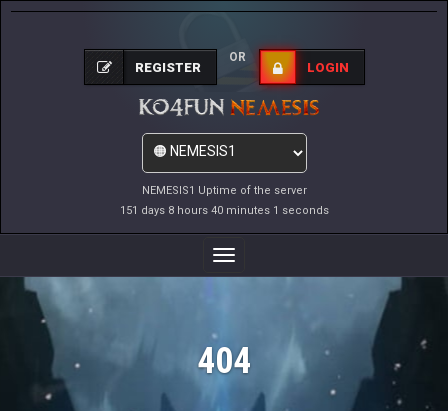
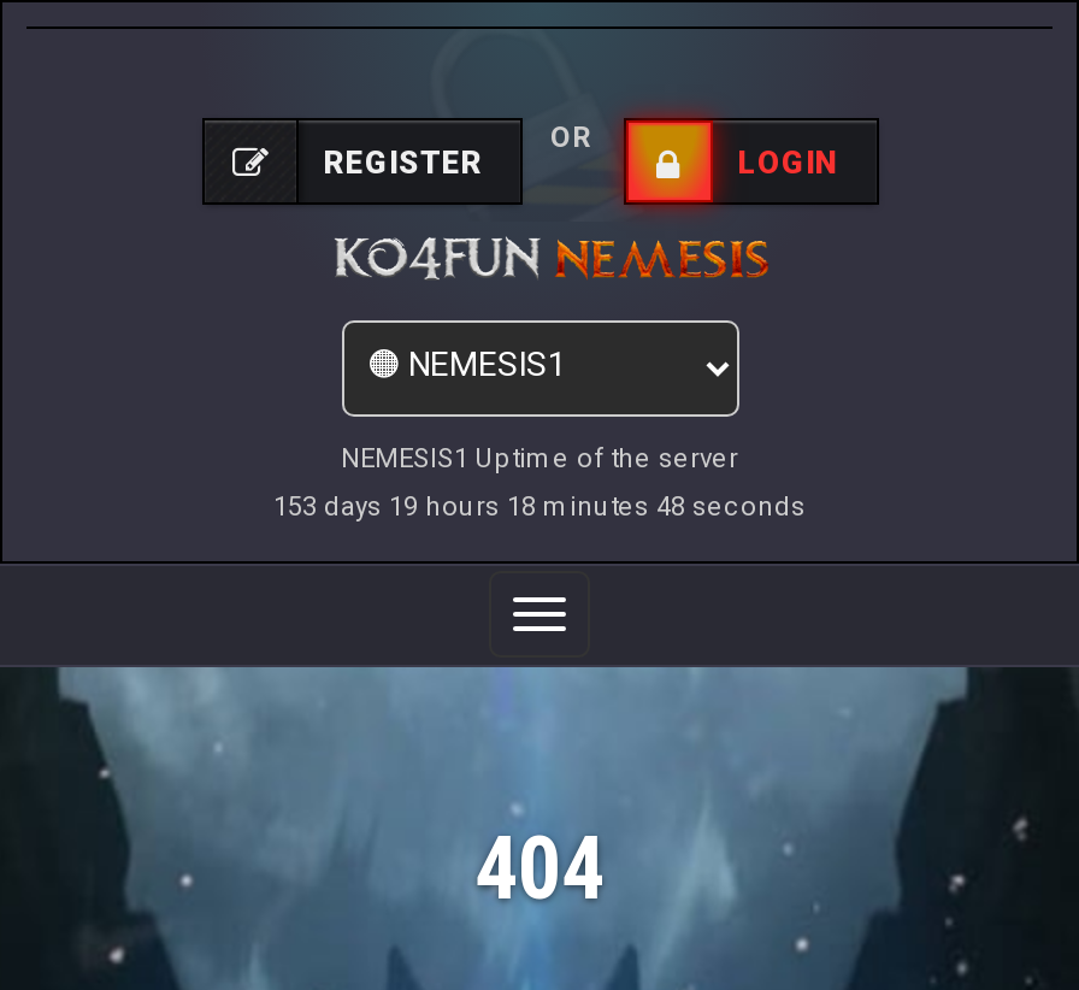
- 151 days 8 hours 40 minutes 1 seconds
+ 153 days 19 hours 18 minutes 48 seconds
